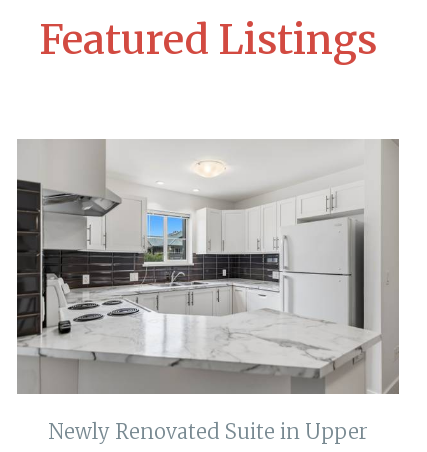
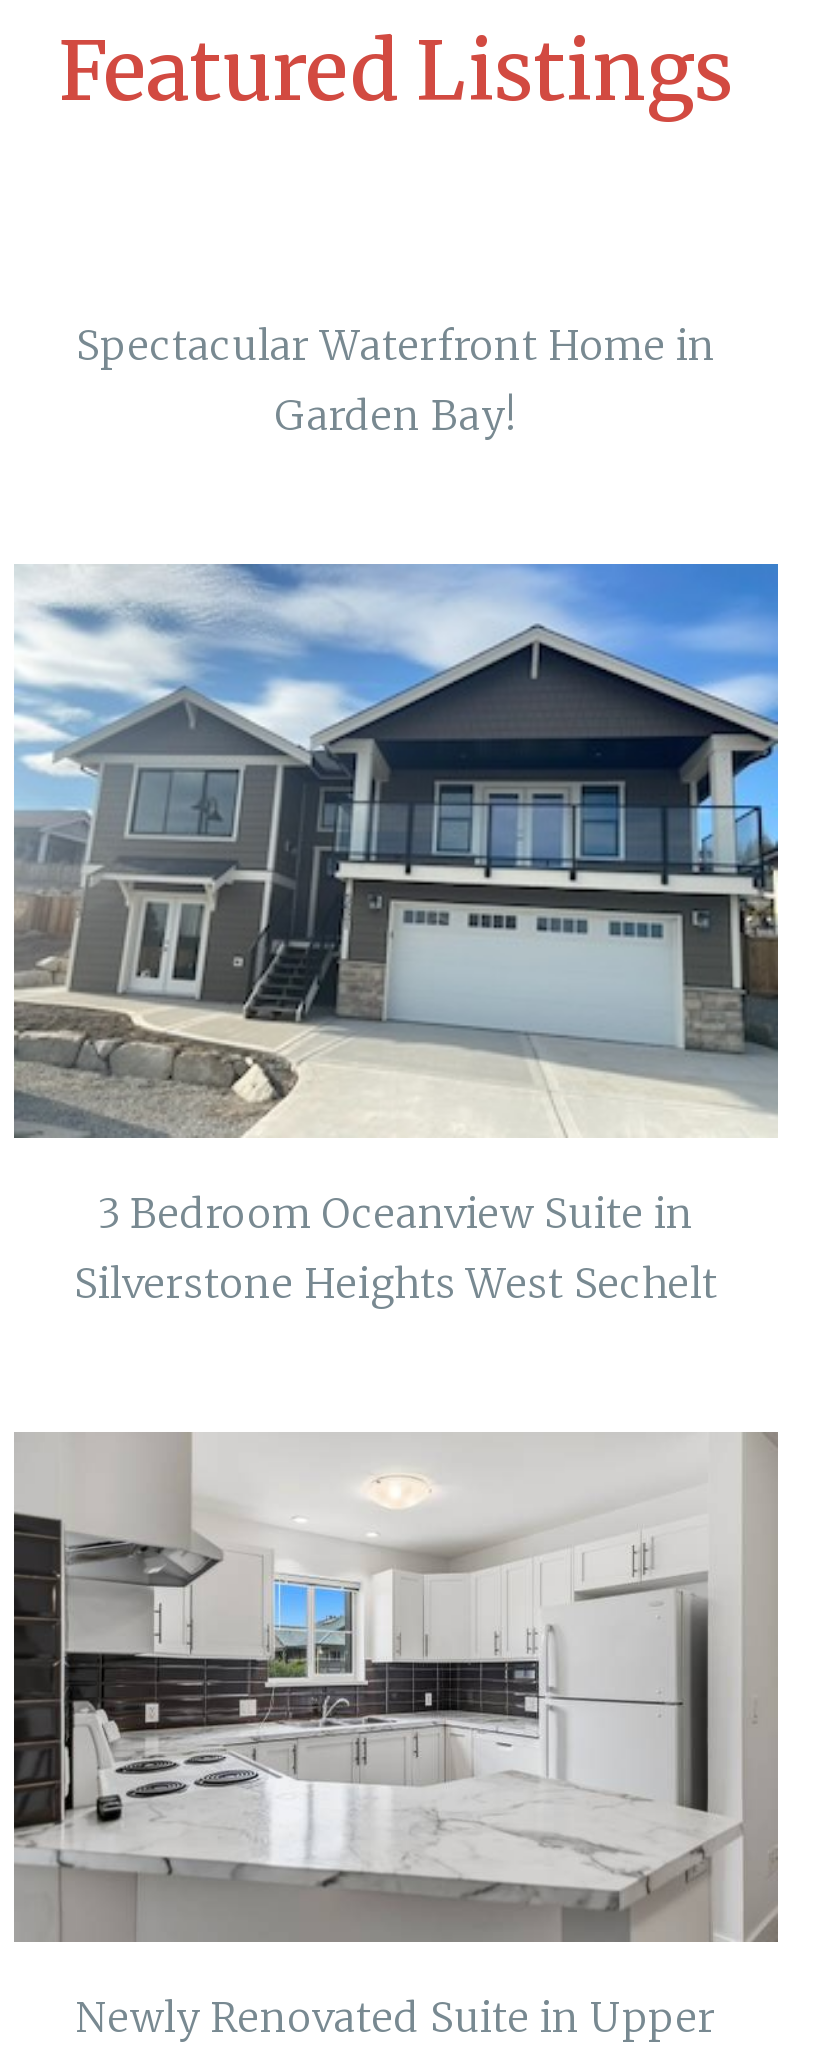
+ [image]
+ 3 Bedroom Oceanview Suite in
+ Silverstone Heights West Sechelt

+ Spectacular Waterfront Home in
+ Garden Bay!
